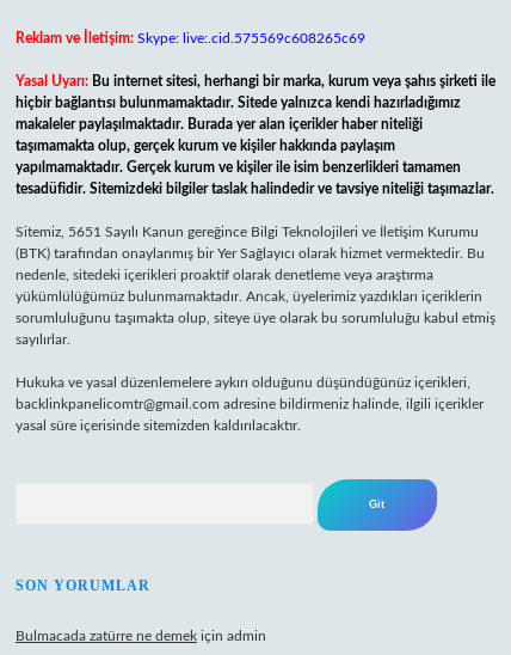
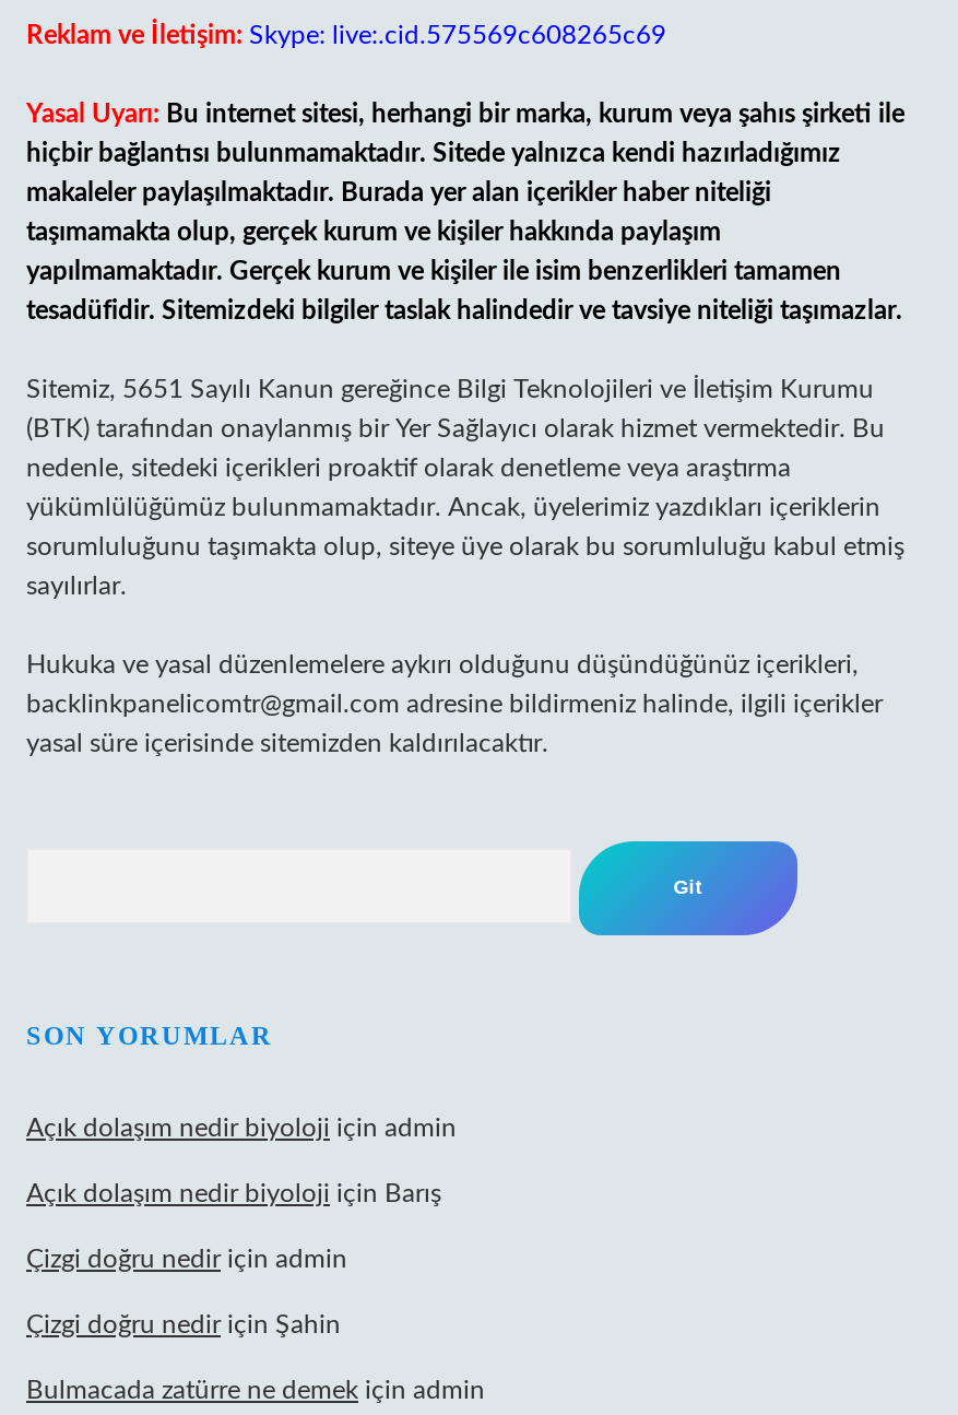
+ Açık dolaşım nedir biyoloji için admin
+ Açık dolaşım nedir biyoloji için Barış
+ Çizgi doğru nedir için admin
+ Çizgi doğru nedir için Şahin
